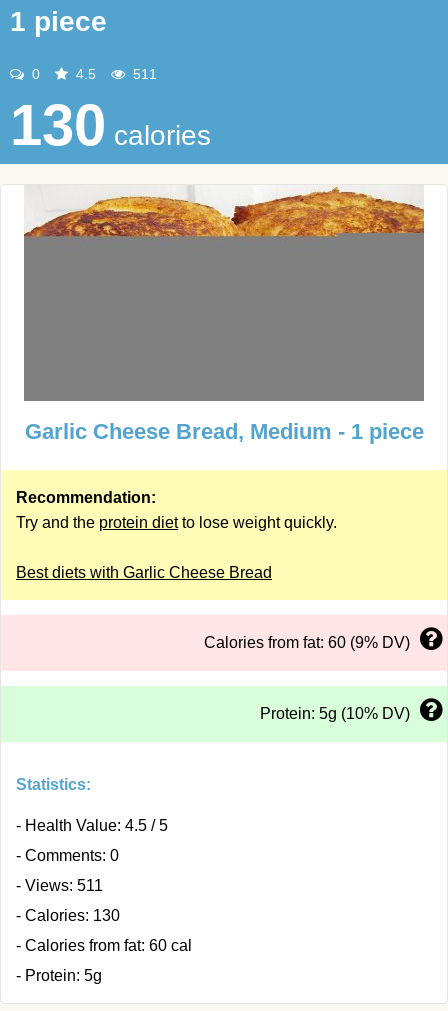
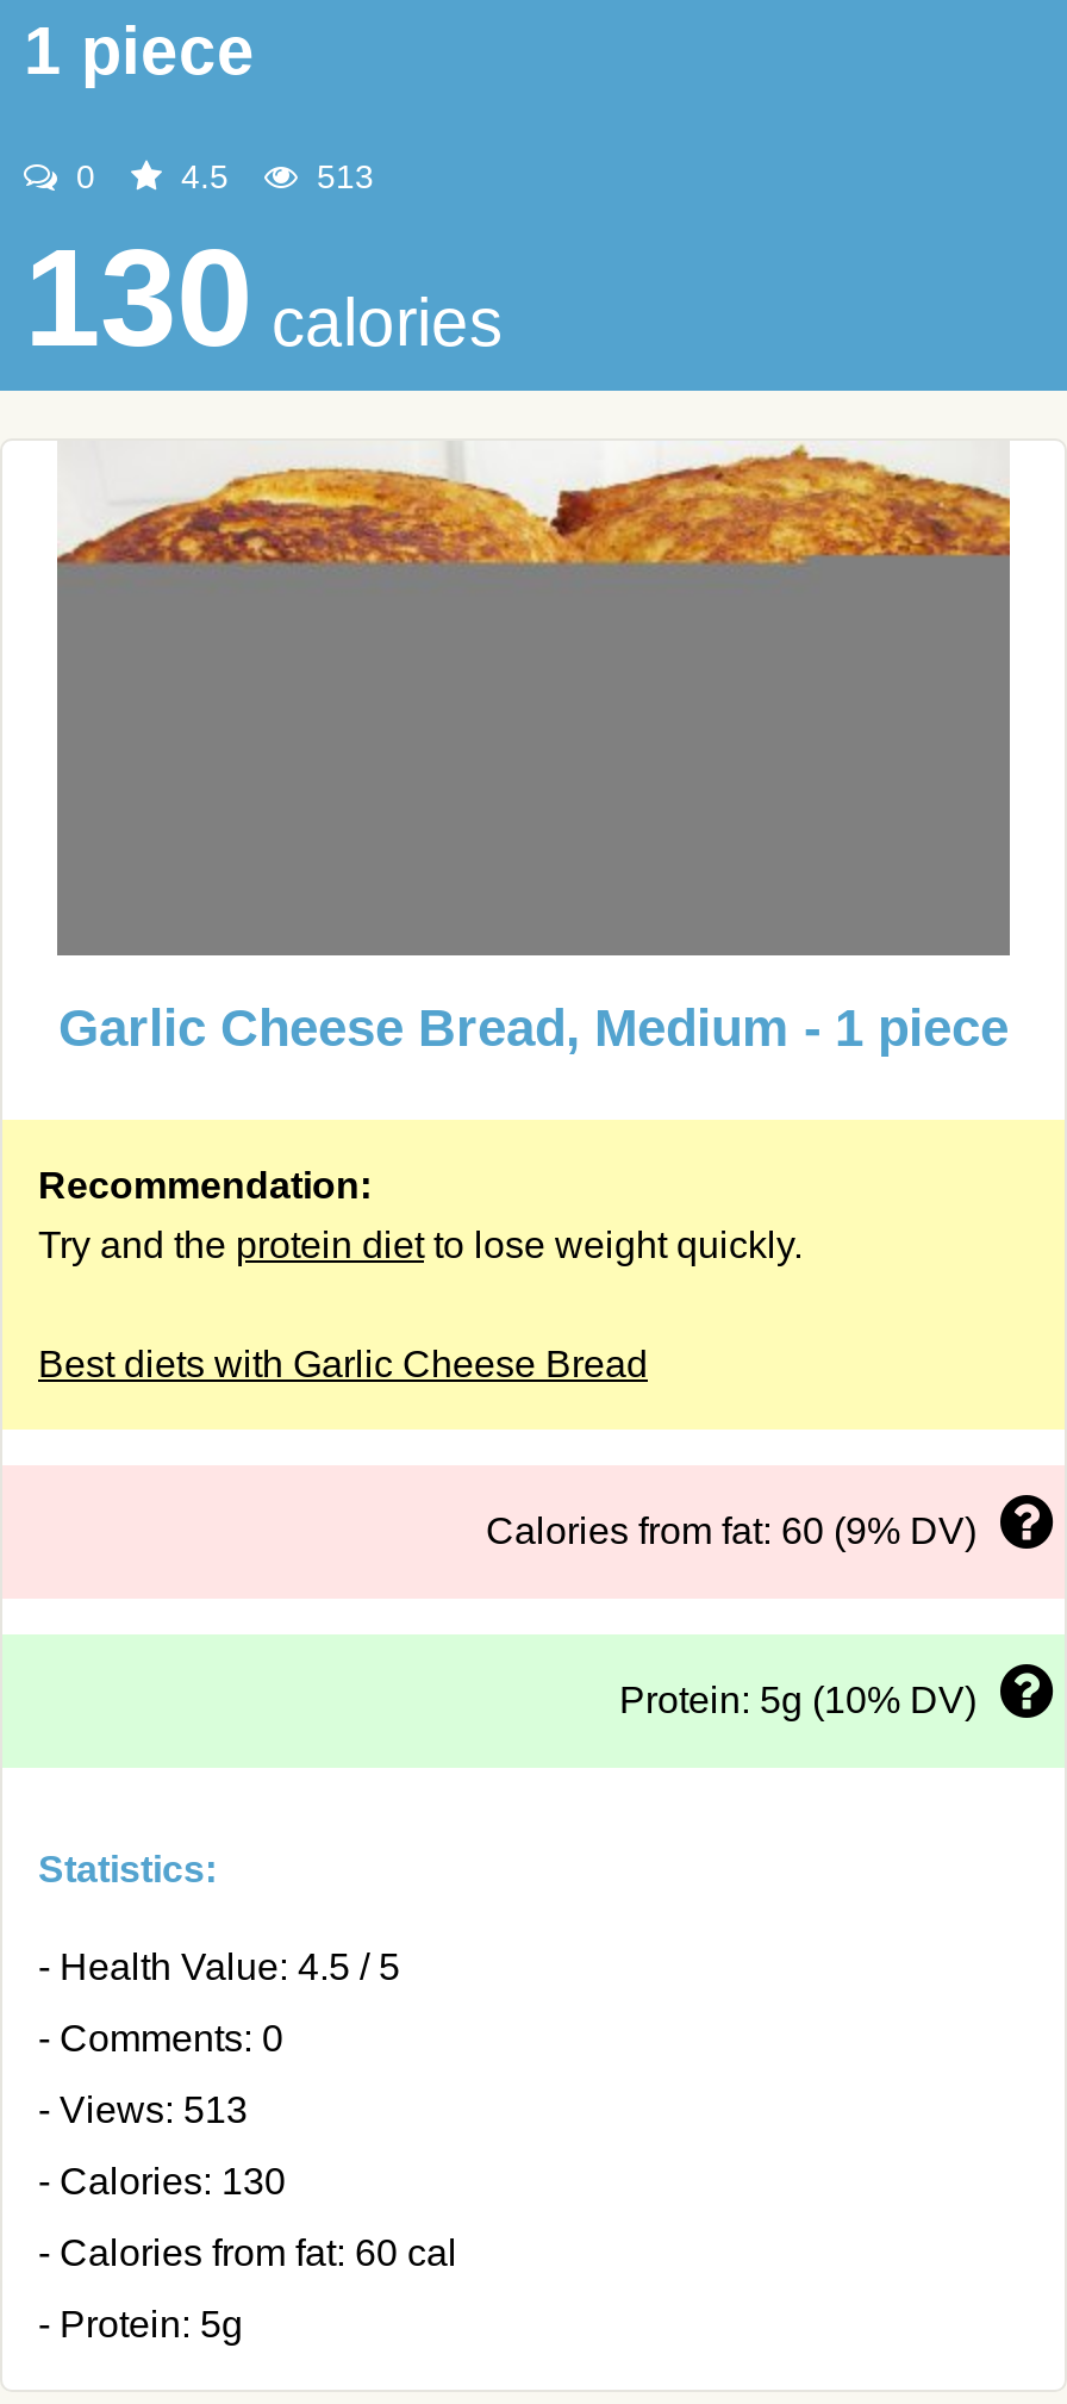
- 511
+ 513

- - Views: 511
+ - Views: 513
